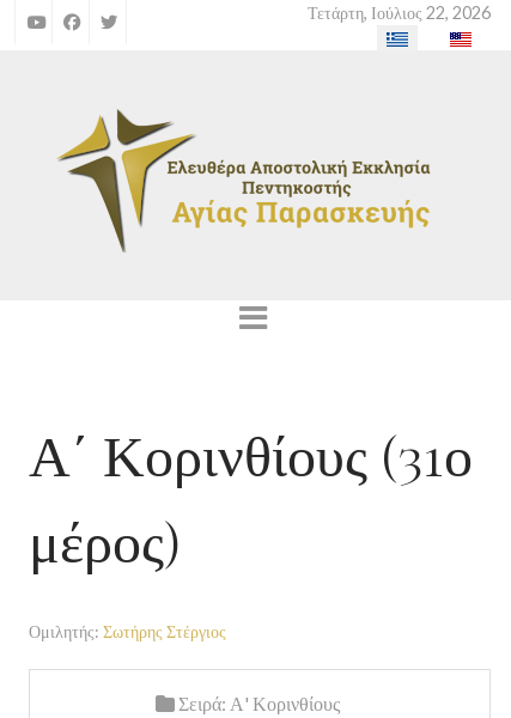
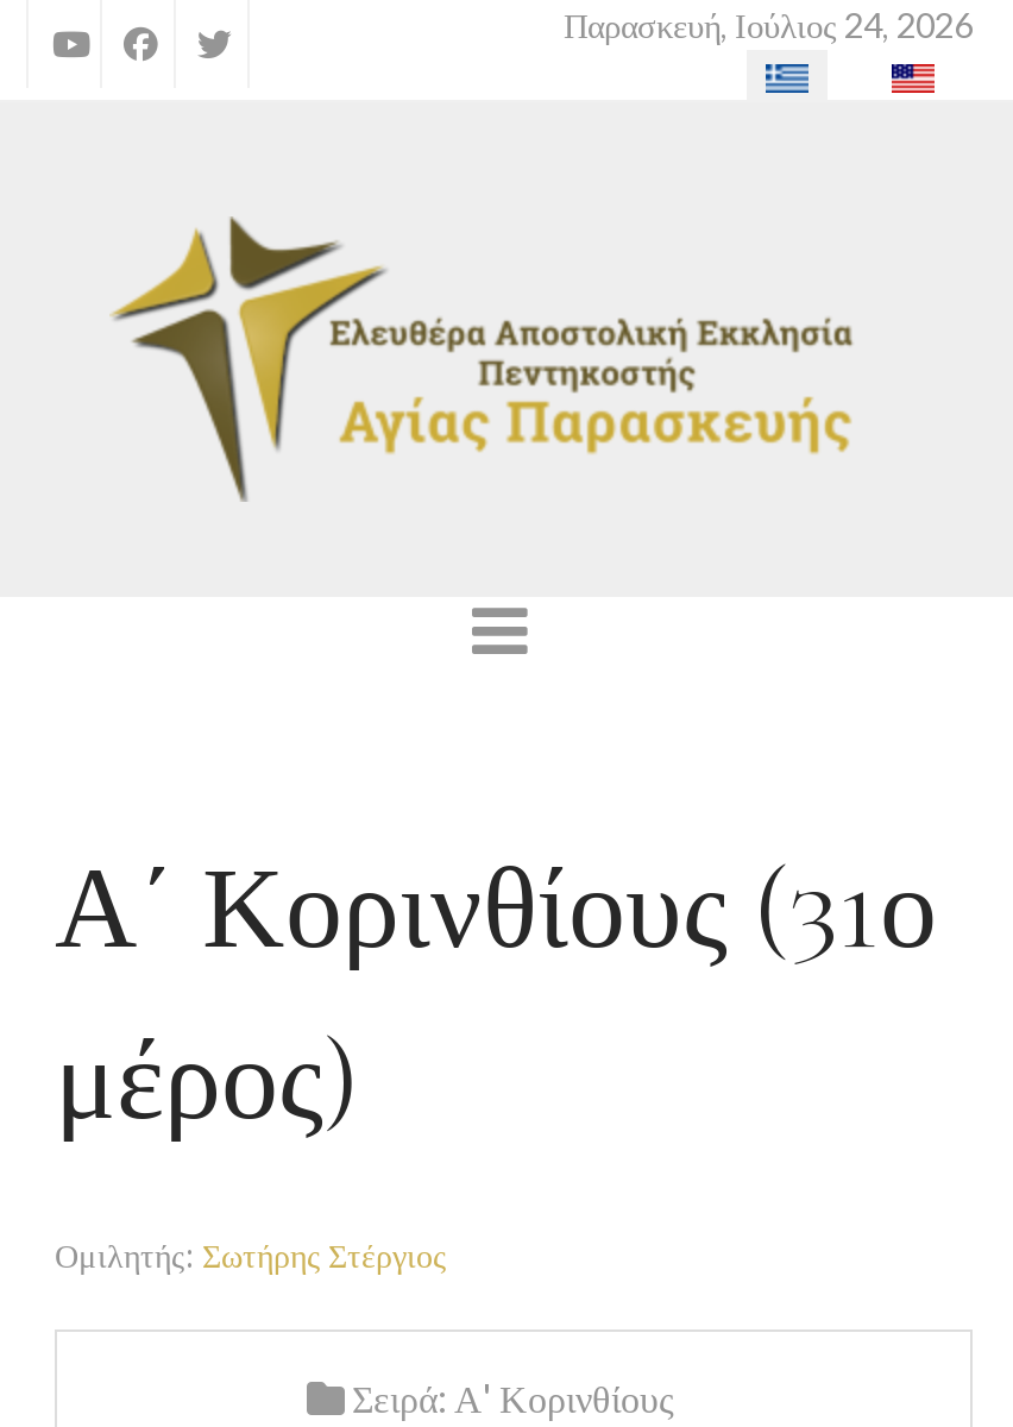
- Τετάρτη, Ιούλιος 22, 2026
+ Παρασκευή, Ιούλιος 24, 2026
